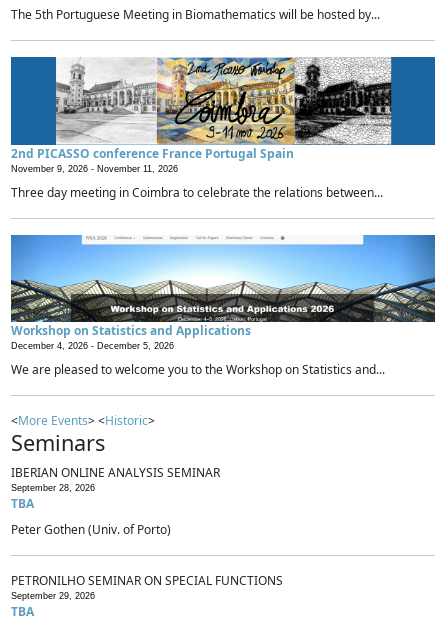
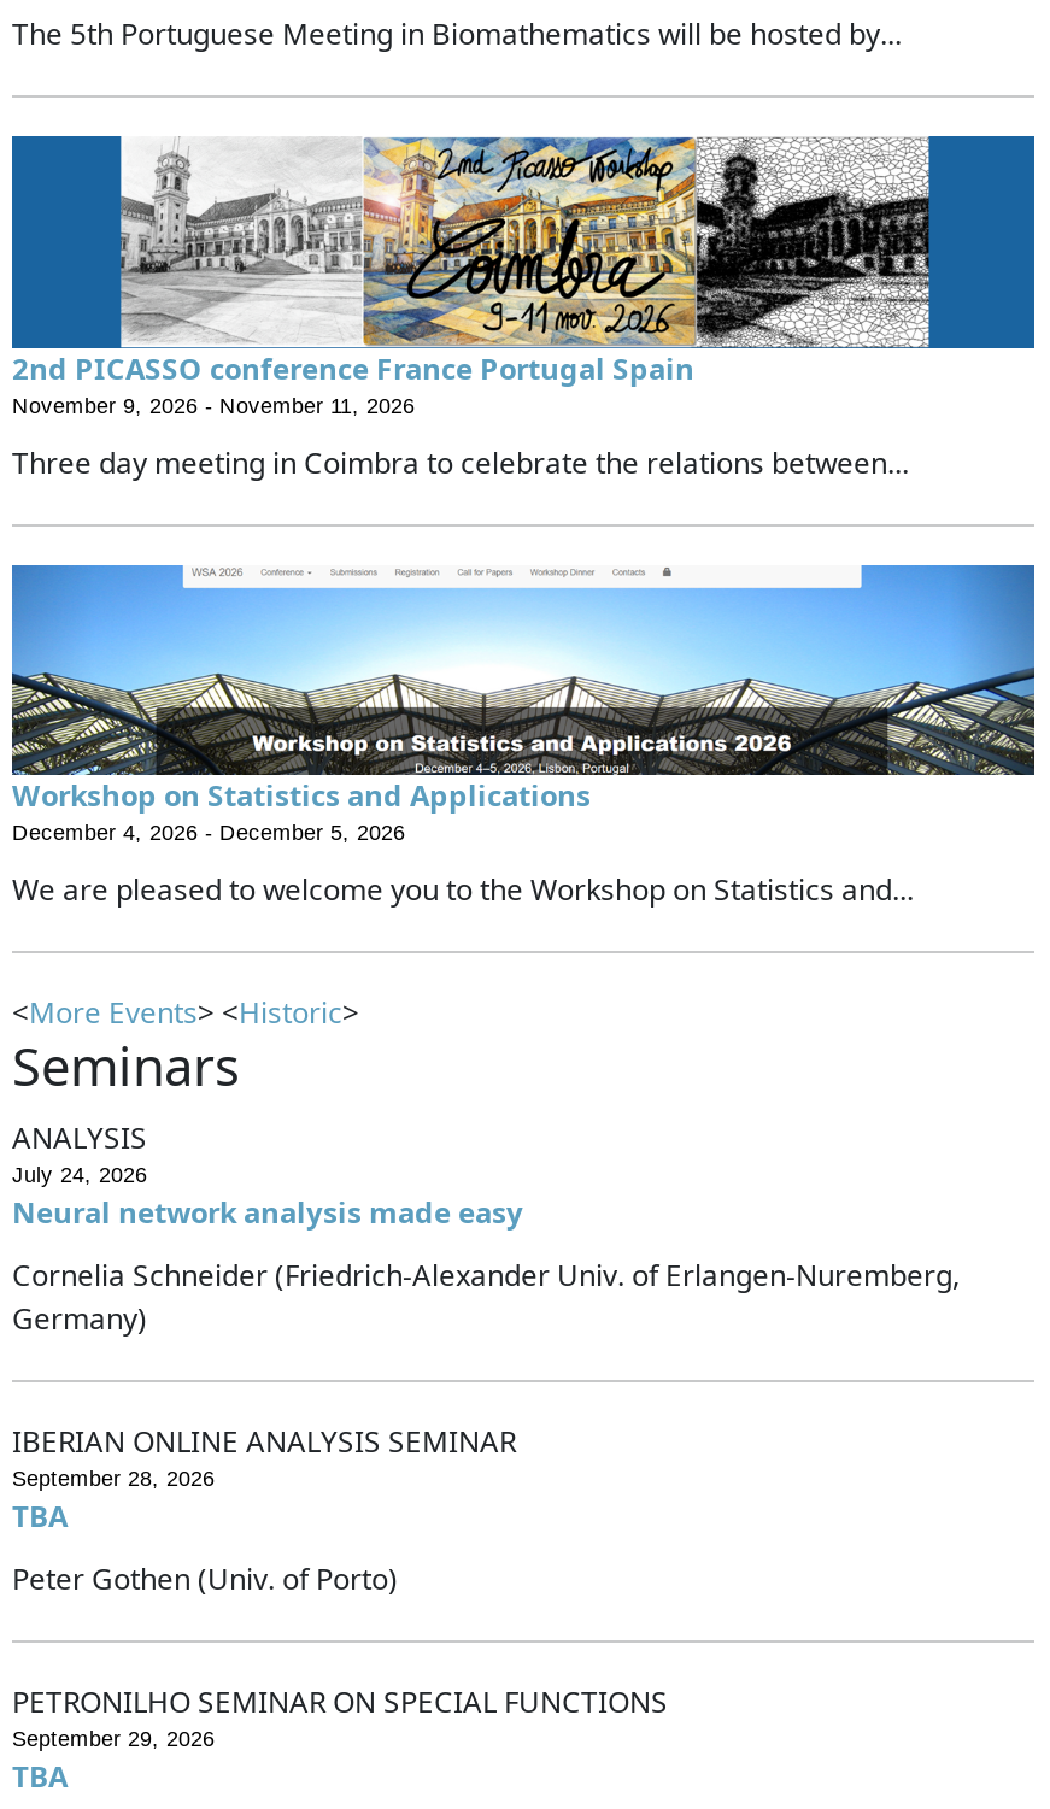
+ ANALYSIS
+ July 24, 2026
+ Neural network analysis made easy
+ Cornelia Schneider (Friedrich-Alexander Univ. of Erlangen-Nuremberg,
+ Germany)
